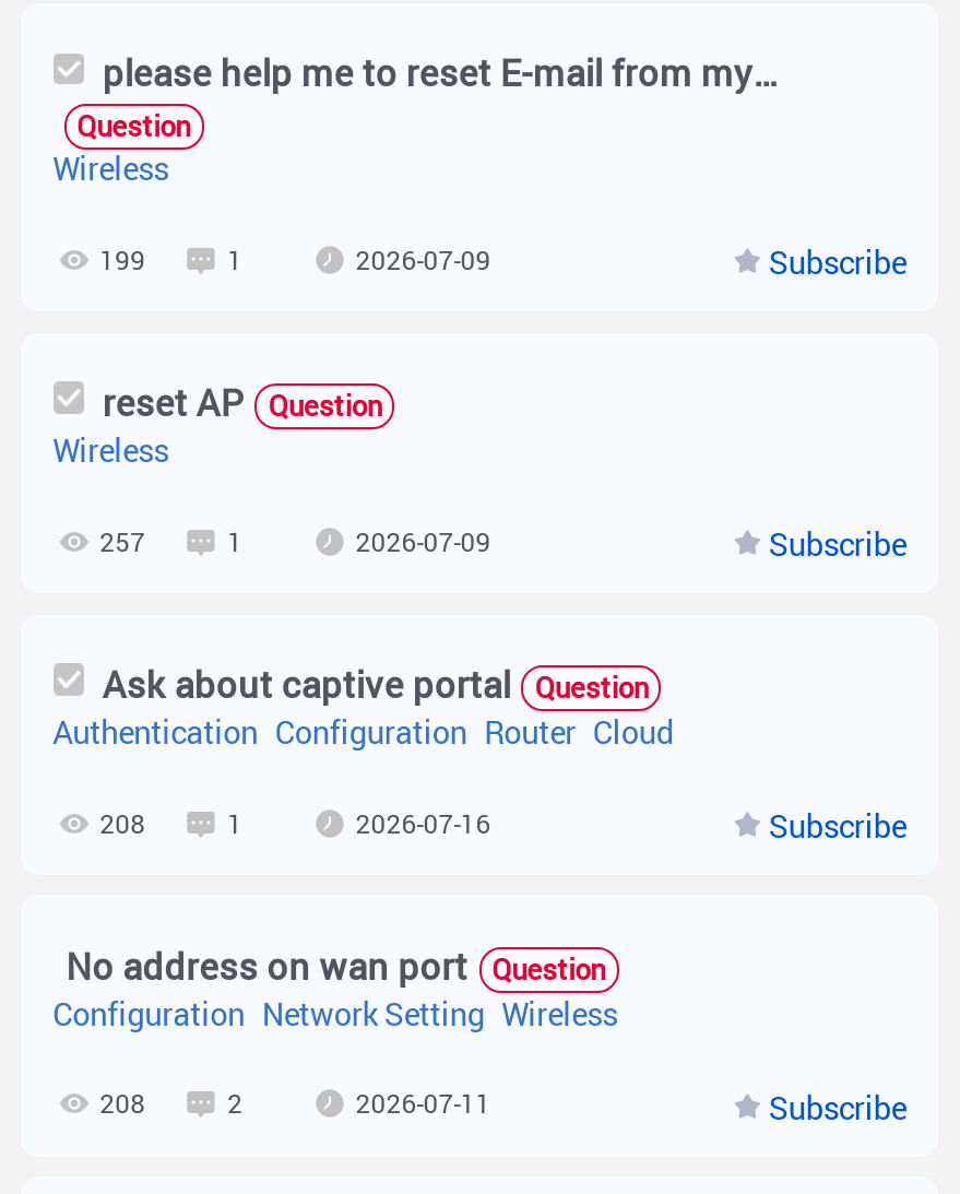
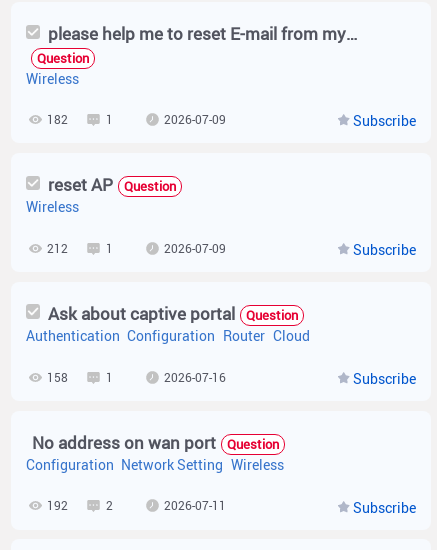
- 199
+ 182

- 257
+ 212

- 208
+ 158

- 208
+ 192
